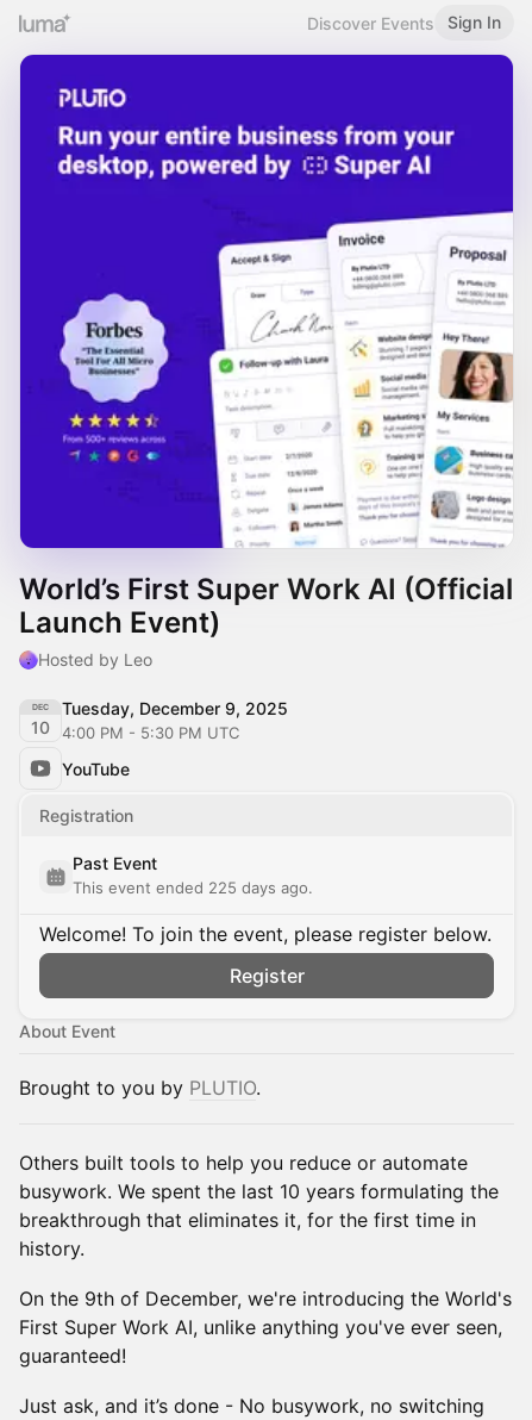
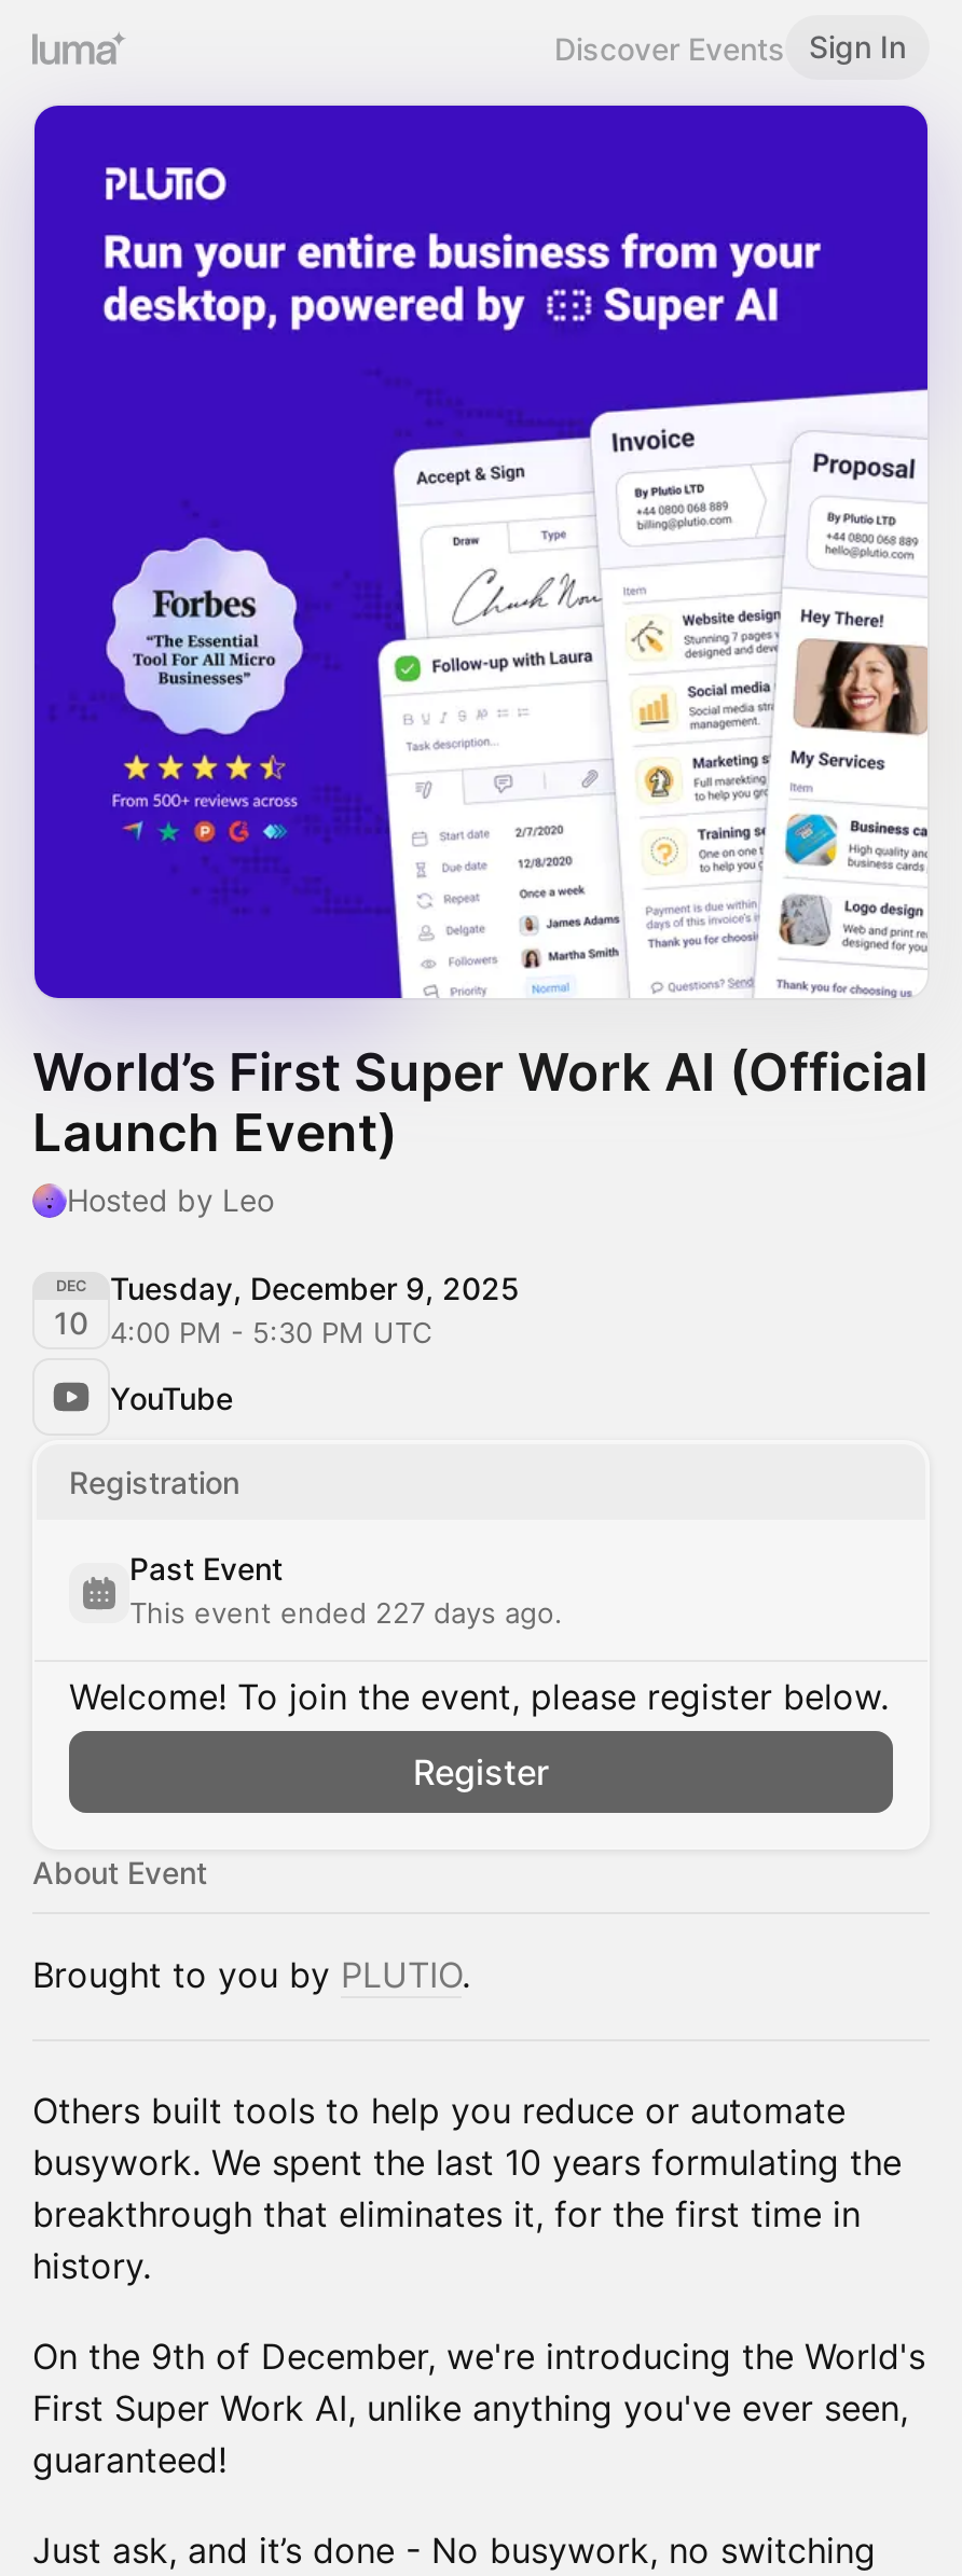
- This event ended 225 days ago.
+ This event ended 227 days ago.
